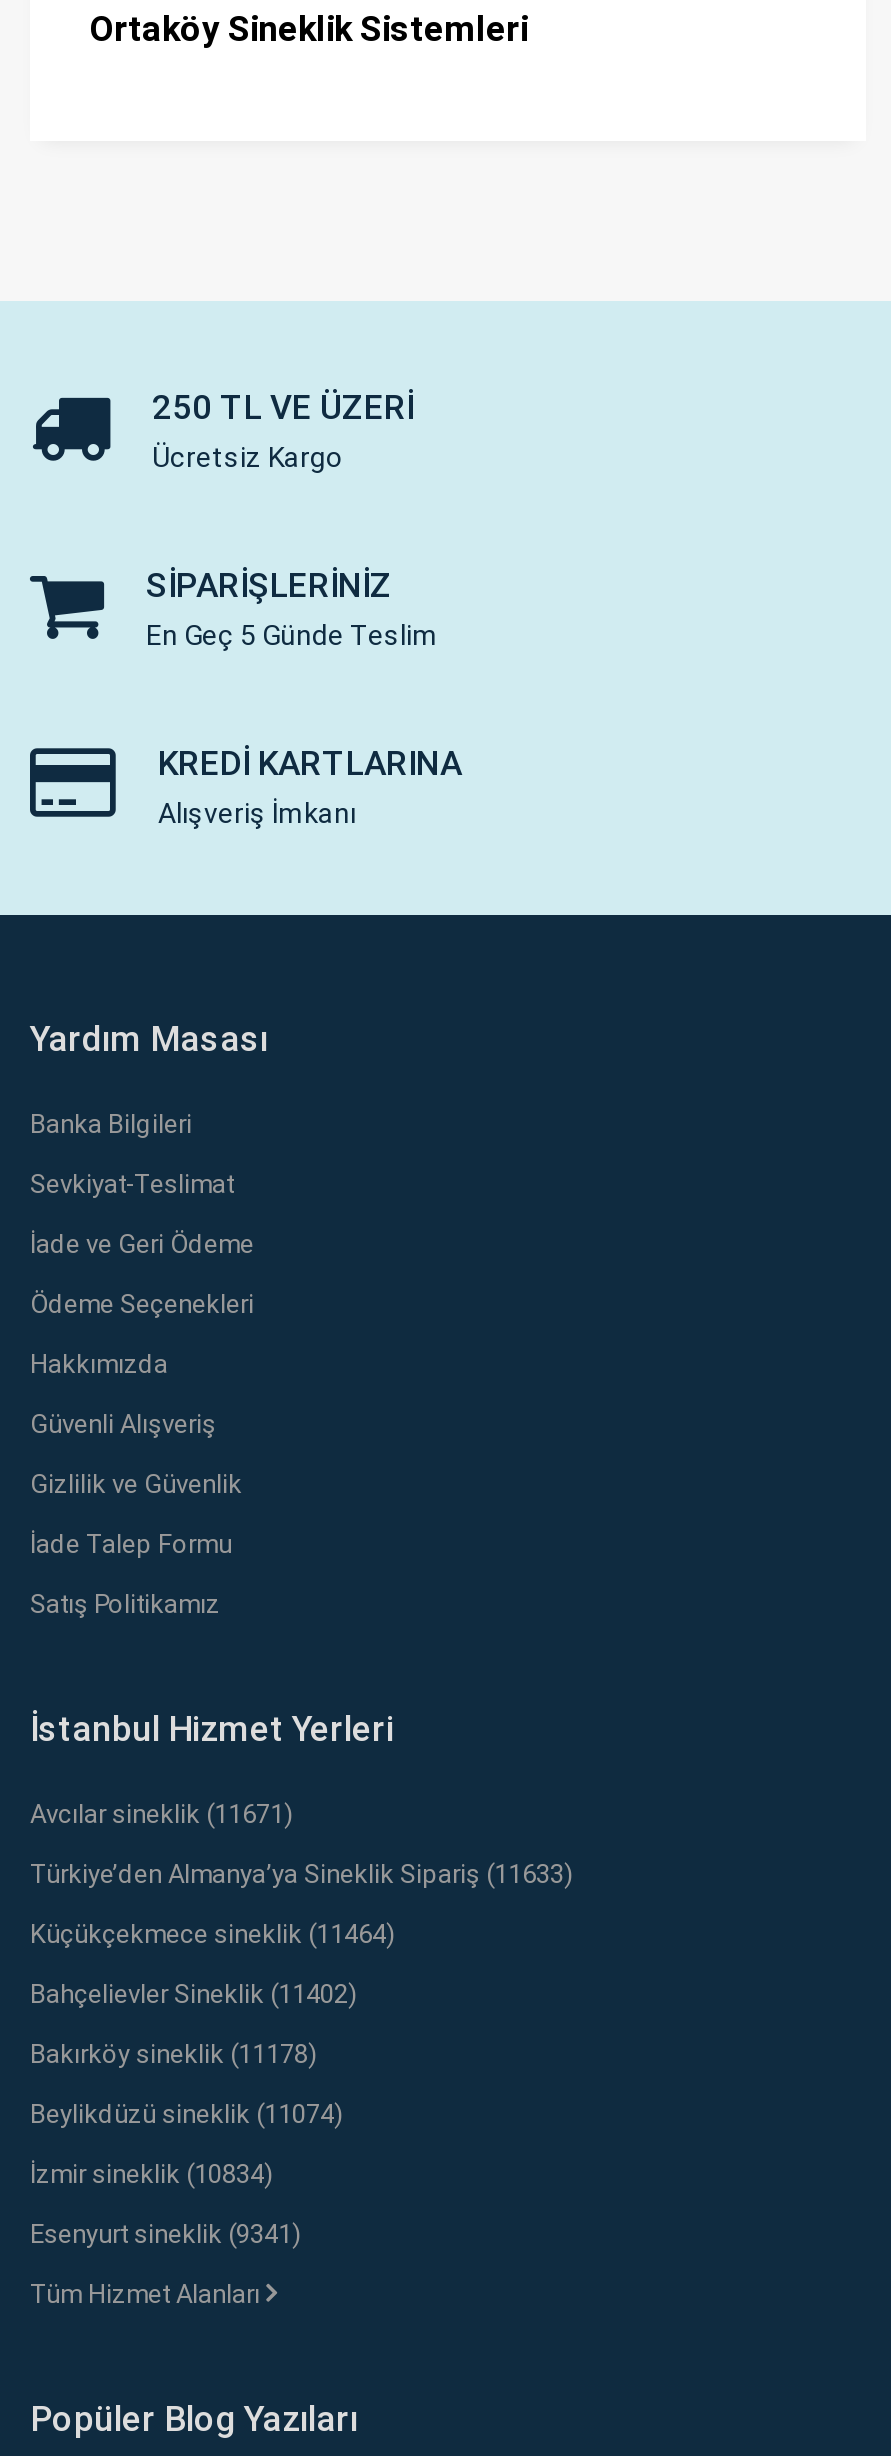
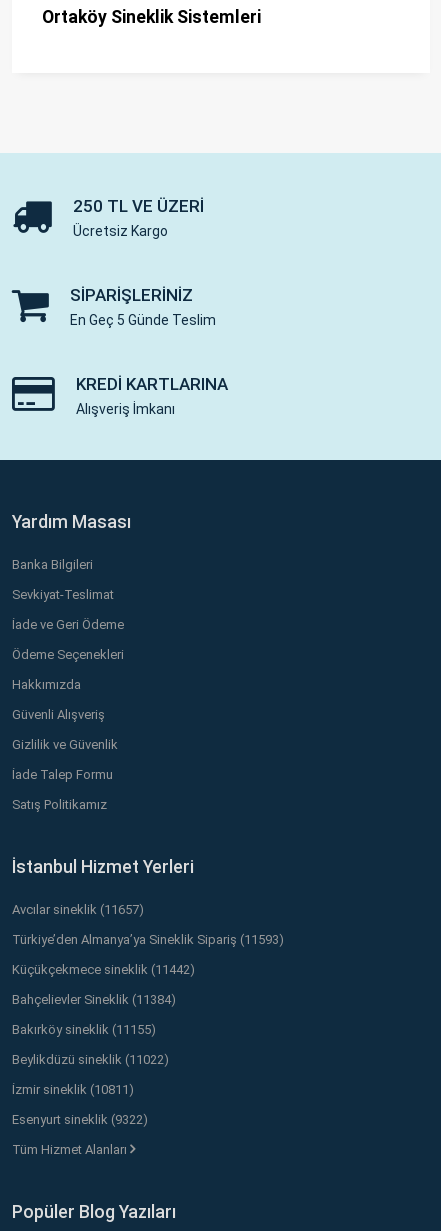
- Avcılar sineklik (11671)
+ Avcılar sineklik (11657)

- Türkiye’den Almanya’ya Sineklik Sipariş (11633)
+ Türkiye’den Almanya’ya Sineklik Sipariş (11593)

- Küçükçekmece sineklik (11464)
+ Küçükçekmece sineklik (11442)

- Bahçelievler Sineklik (11402)
+ Bahçelievler Sineklik (11384)

- Bakırköy sineklik (11178)
+ Bakırköy sineklik (11155)

- Beylikdüzü sineklik (11074)
+ Beylikdüzü sineklik (11022)

- İzmir sineklik (10834)
+ İzmir sineklik (10811)

- Esenyurt sineklik (9341)
+ Esenyurt sineklik (9322)
